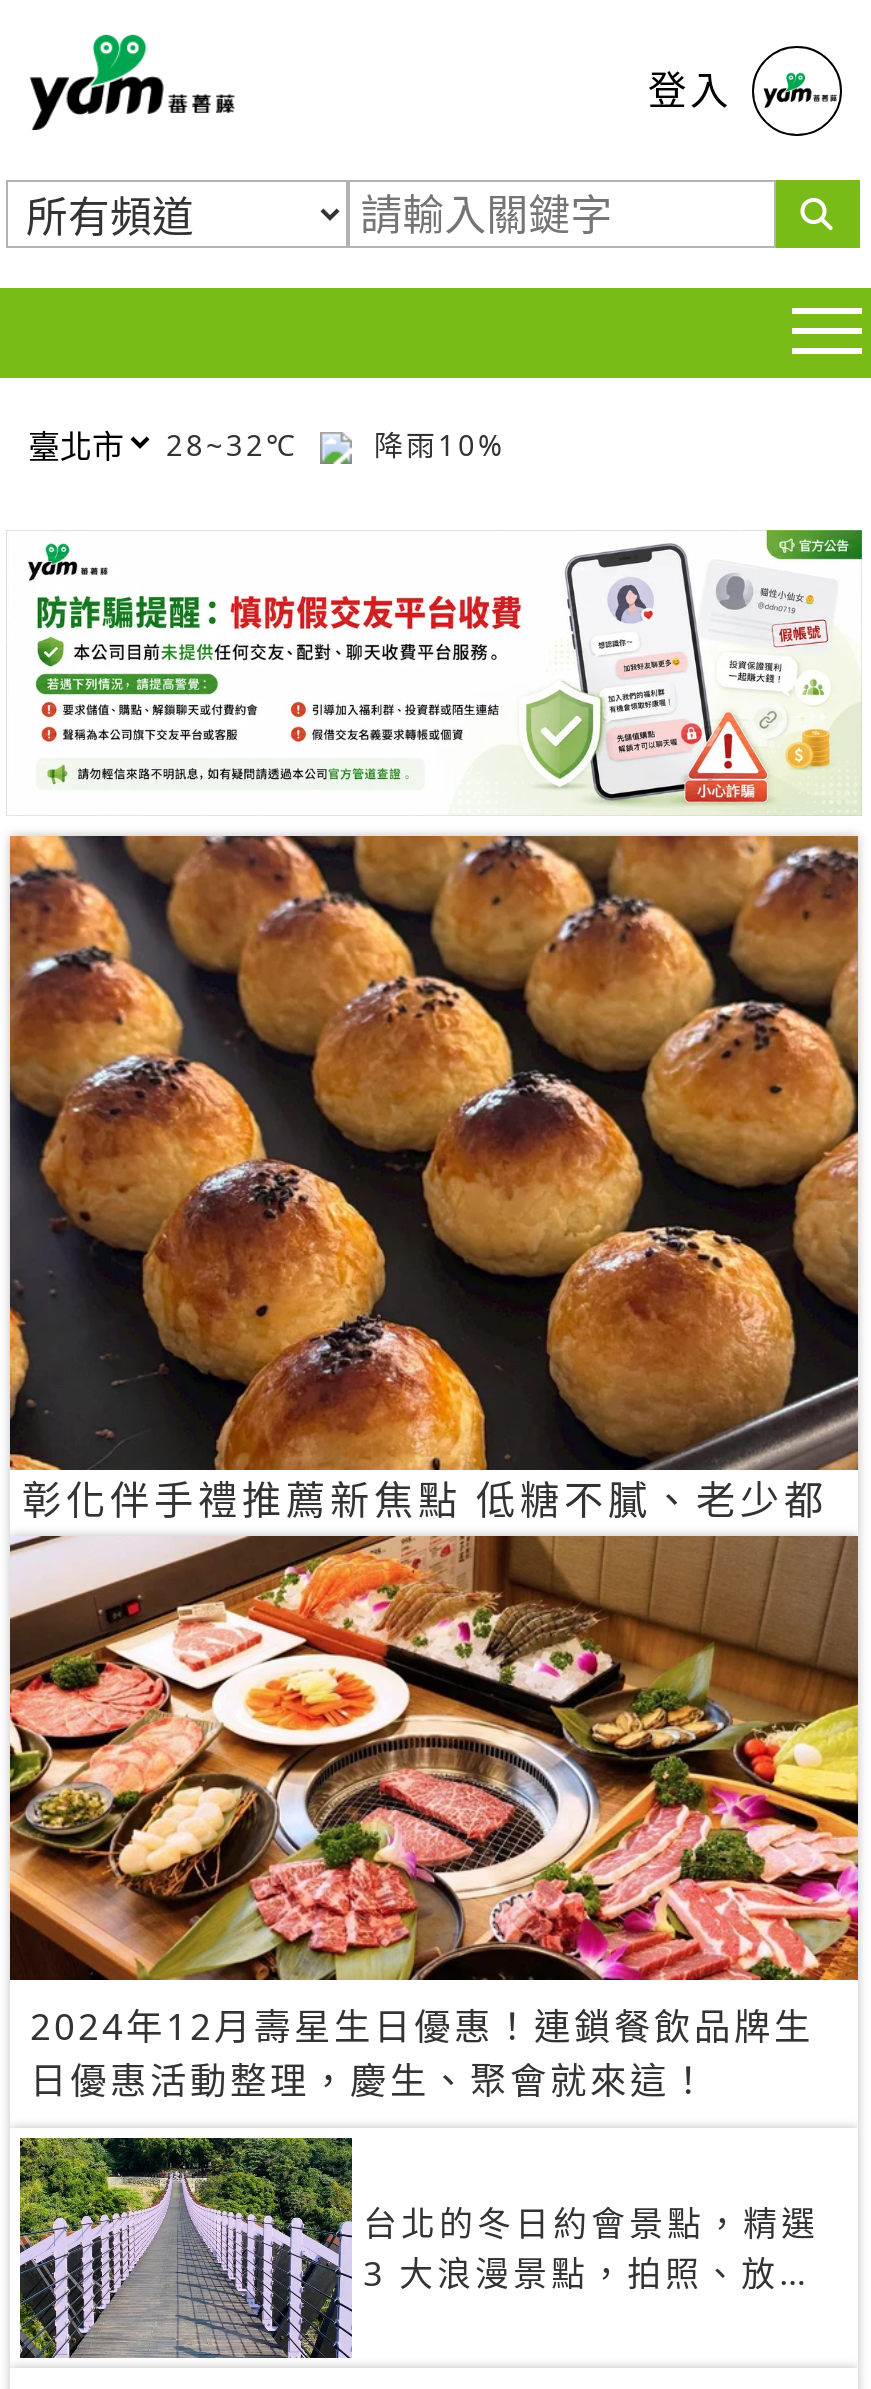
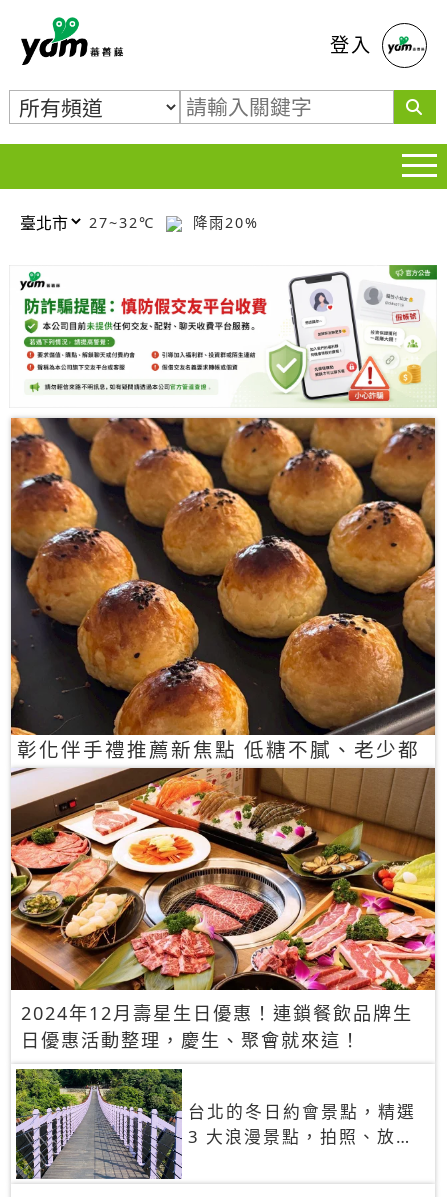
- 28~32℃
+ 27~32℃

- 降雨10%
+ 降雨20%
